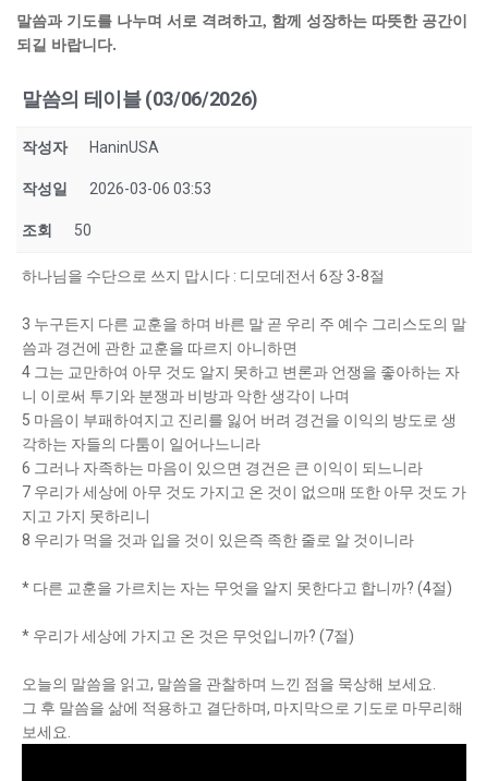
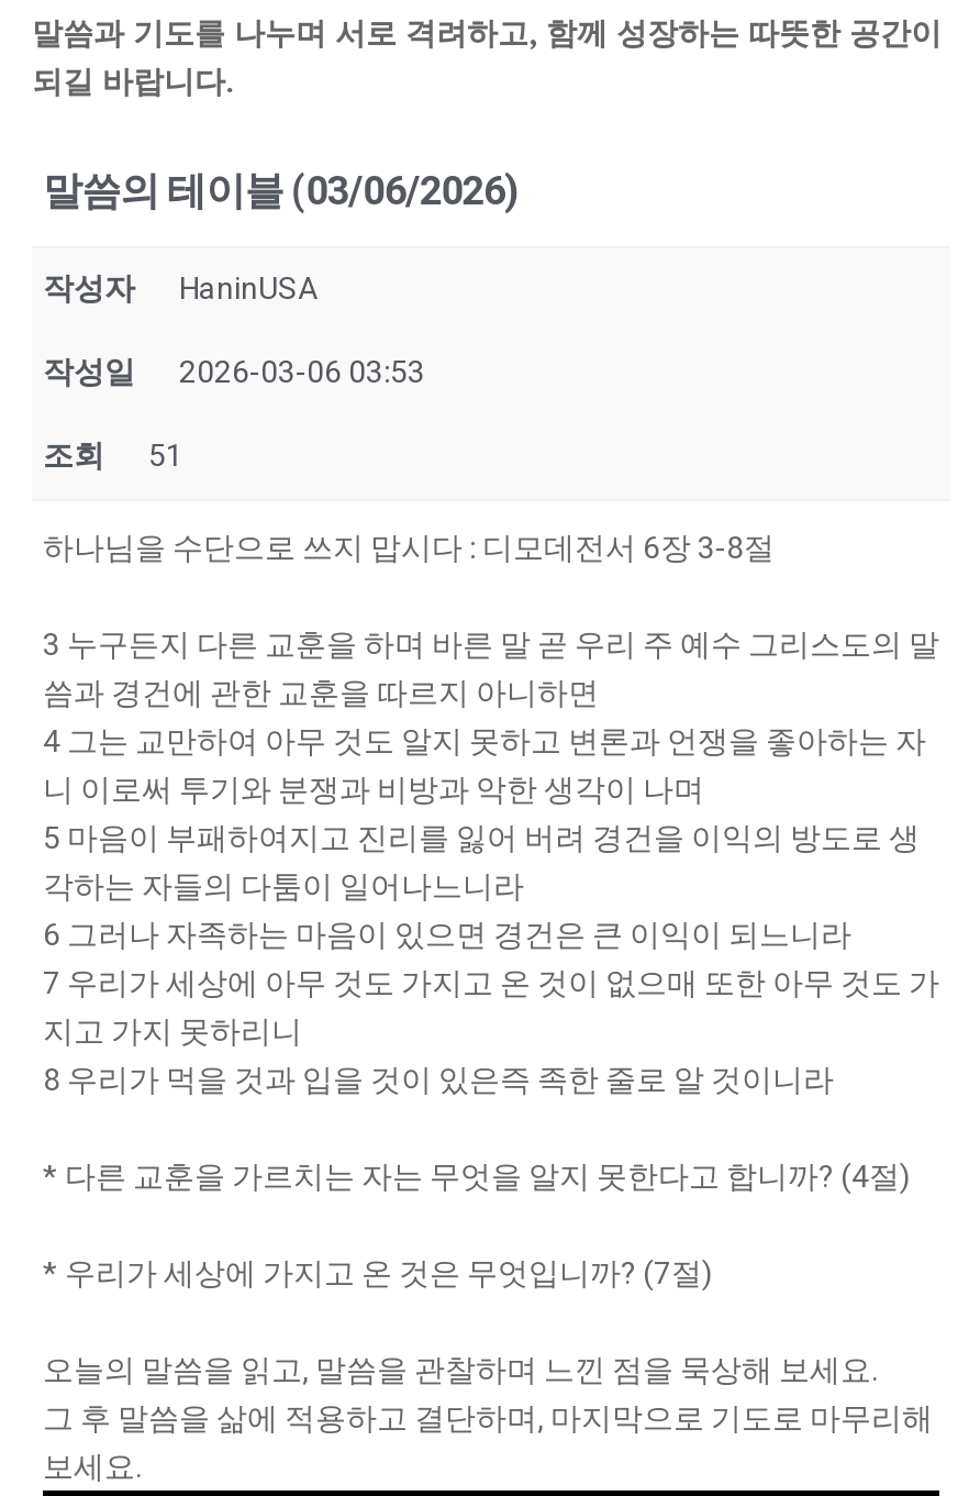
- 조회 50
+ 조회 51
